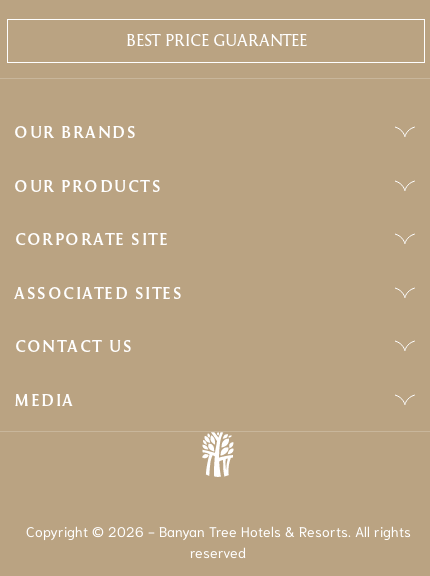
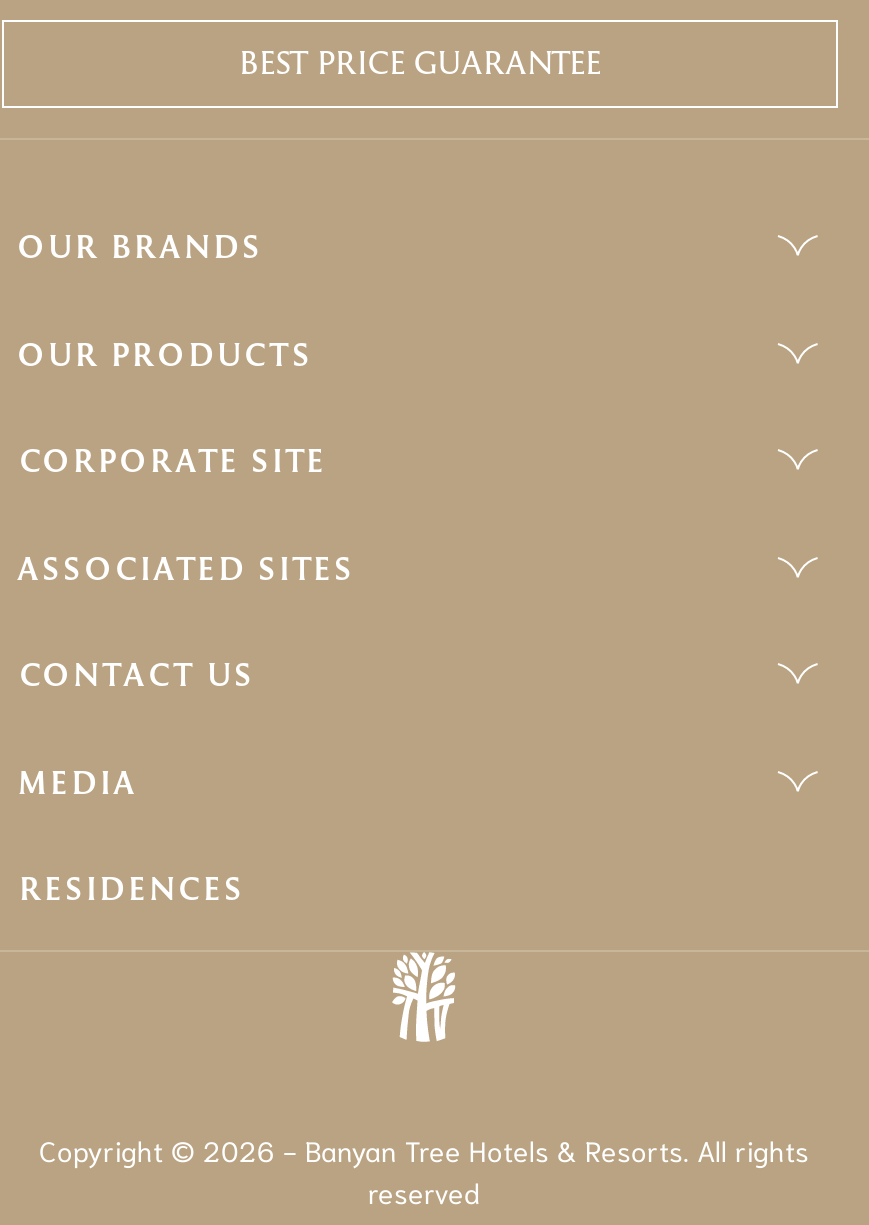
+ RESIDENCES
